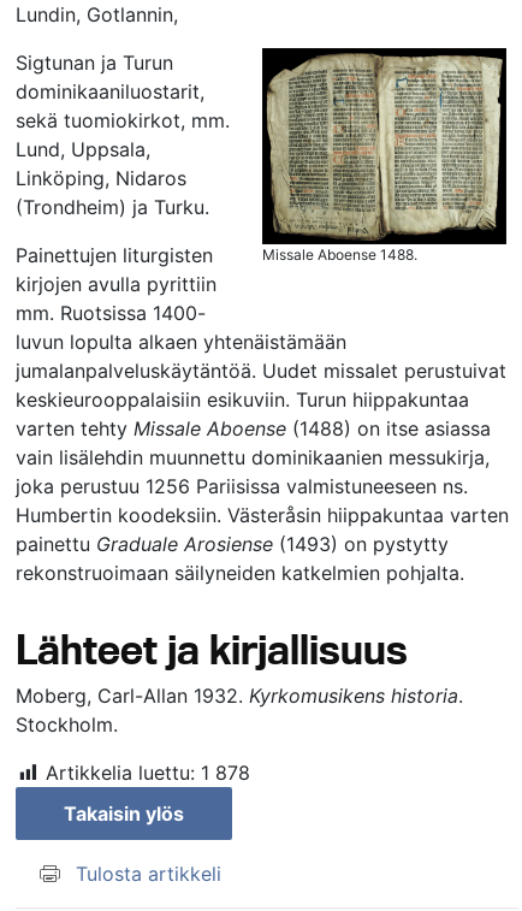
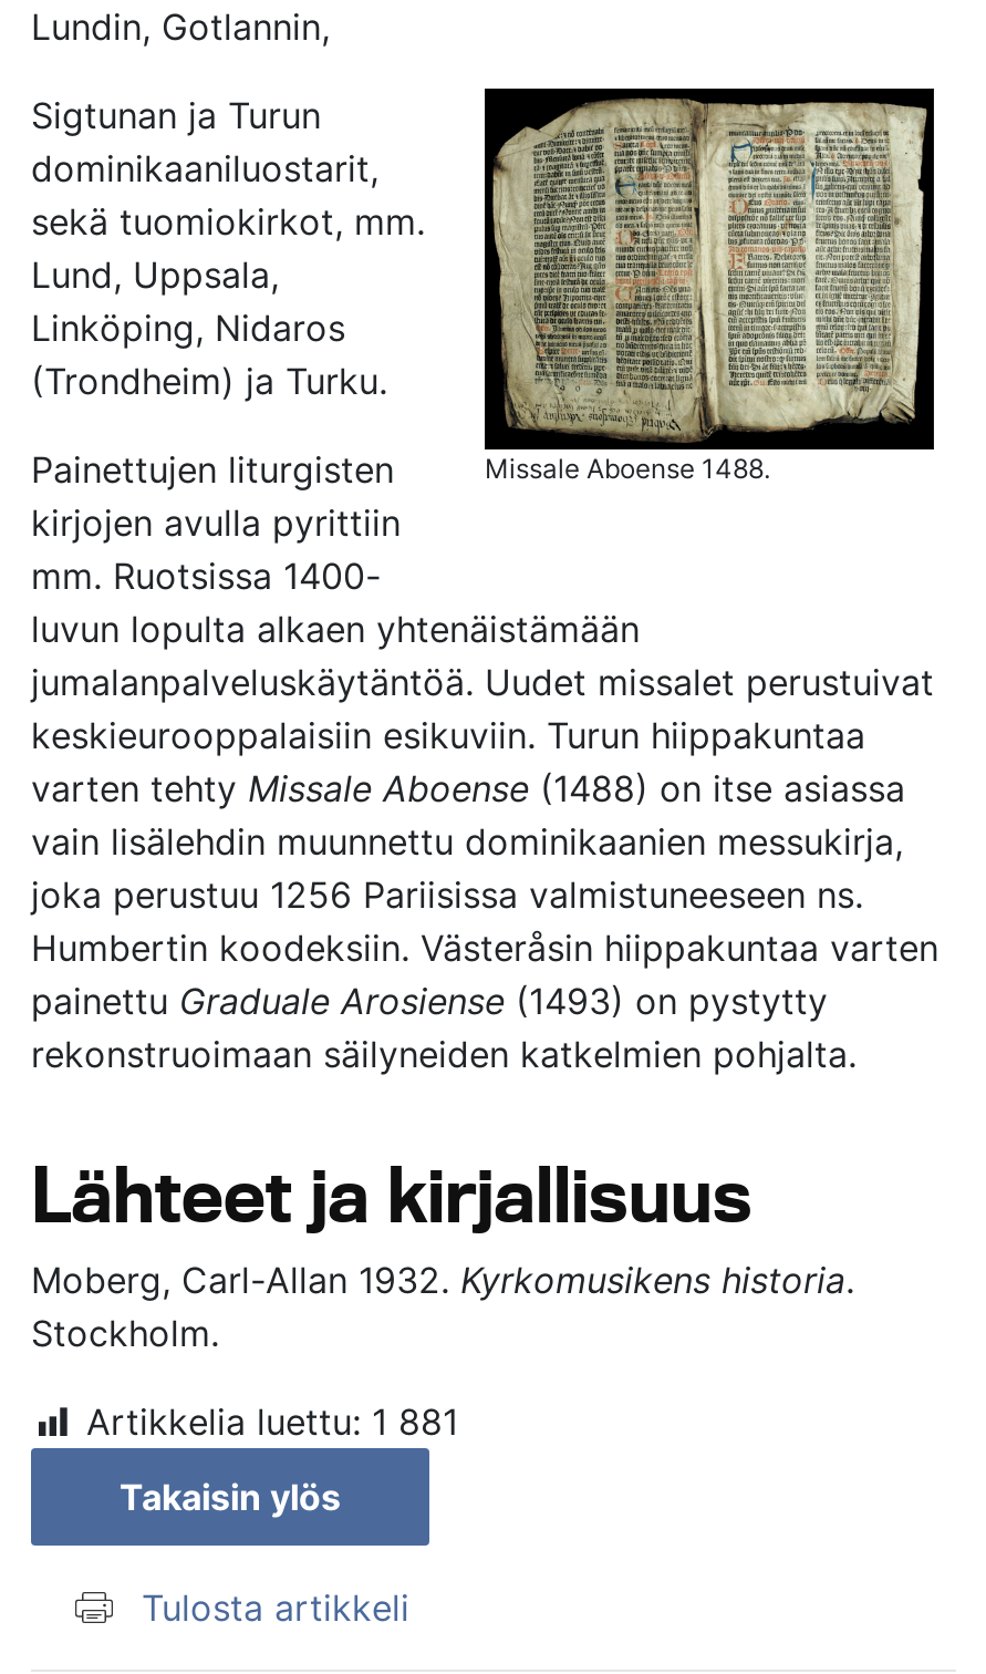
- Artikkelia luettu: 1 878
+ Artikkelia luettu: 1 881
